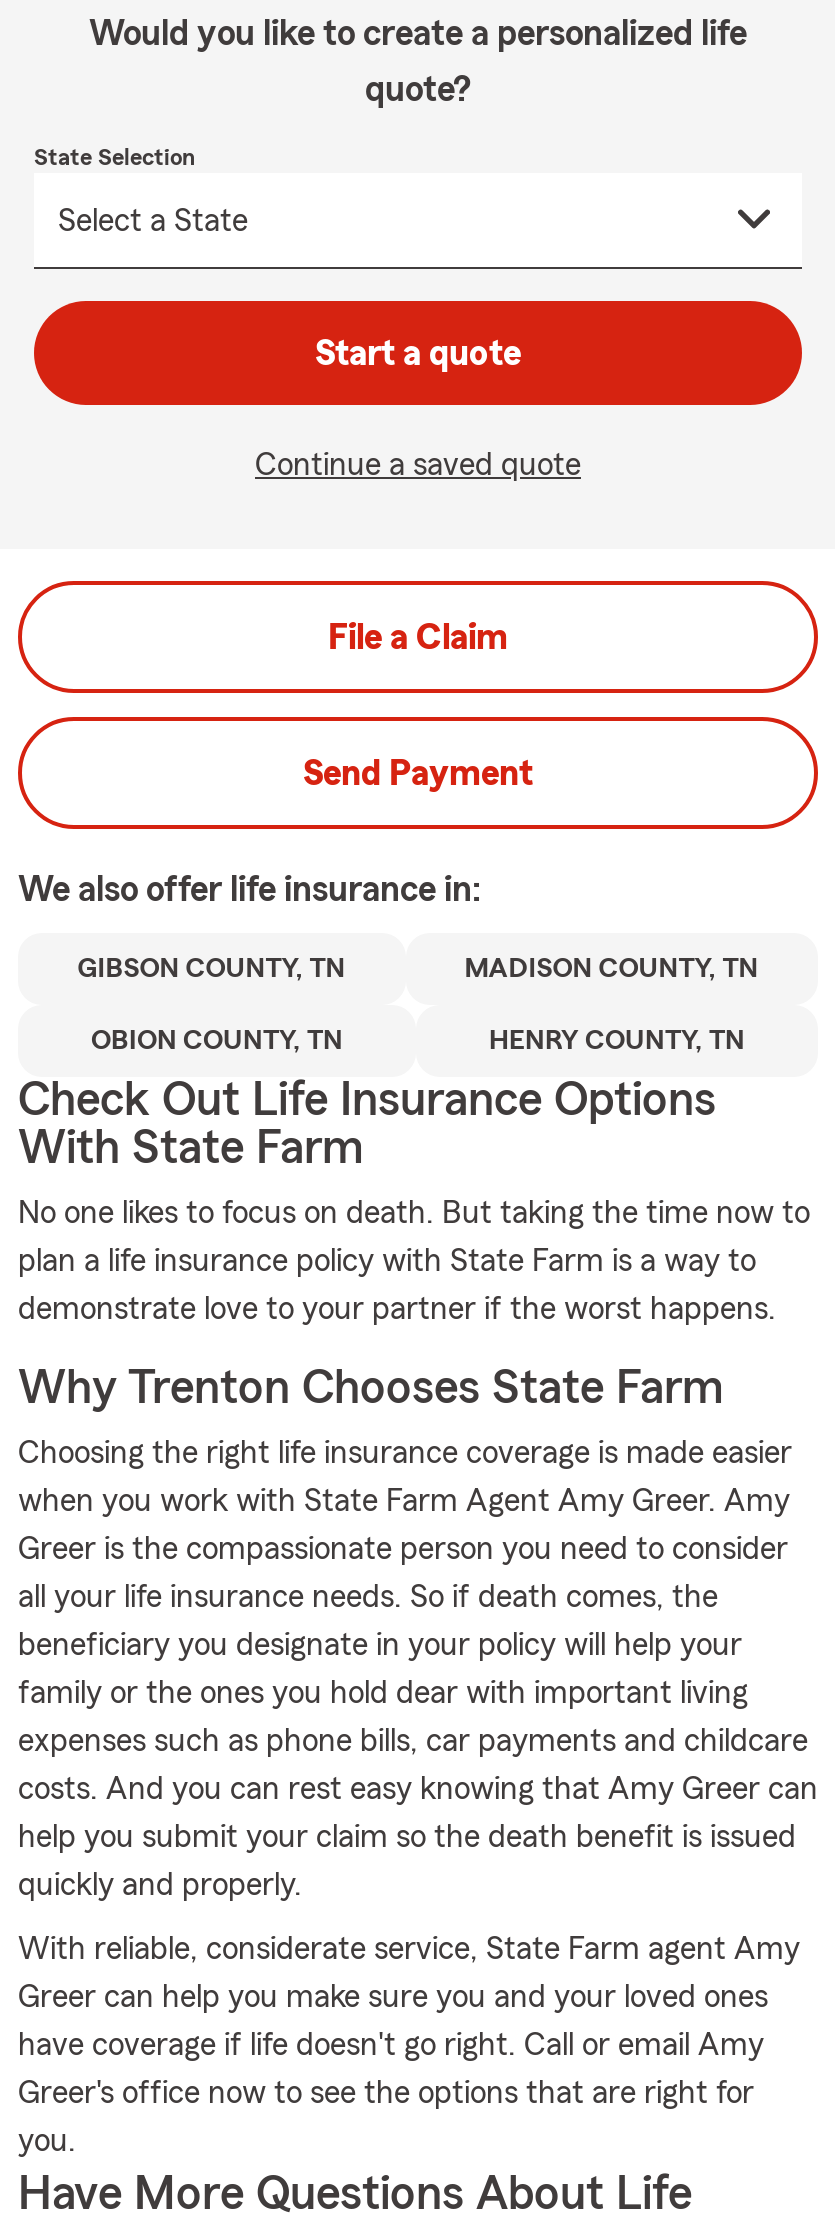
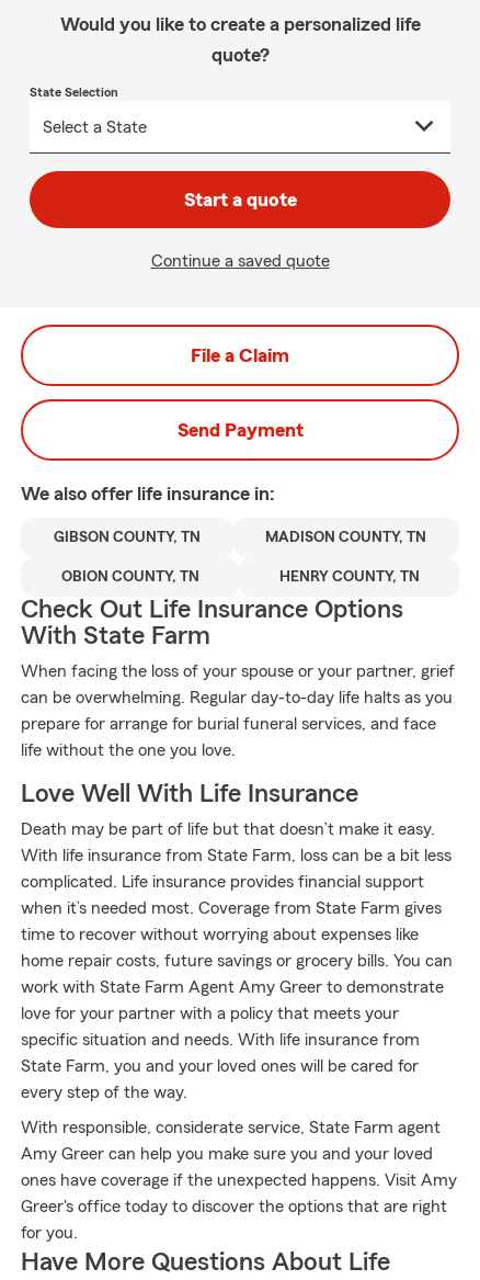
- No one likes to focus on death. But taking the time now to
- plan a life insurance policy with State Farm is a way to
- demonstrate love to your partner if the worst happens.
- Why Trenton Chooses State Farm
- Choosing the right life insurance coverage is made easier
- when you work with State Farm Agent Amy Greer. Amy
- Greer is the compassionate person you need to consider
- all your life insurance needs. So if death comes, the
- beneficiary you designate in your policy will help your
- family or the ones you hold dear with important living
- expenses such as phone bills, car payments and childcare
- costs. And you can rest easy knowing that Amy Greer can
- help you submit your claim so the death benefit is issued
- quickly and properly.
- With reliable, considerate service, State Farm agent Amy
- Greer can help you make sure you and your loved ones
- have coverage if life doesn't go right. Call or email Amy
- Greer's office now to see the options that are right for
- you.
+ When facing the loss of your spouse or your partner, grief
+ can be overwhelming. Regular day-to-day life halts as you
+ prepare for arrange for burial funeral services, and face
+ life without the one you love.
+ Love Well With Life Insurance
+ Death may be part of life but that doesn’t make it easy.
+ With life insurance from State Farm, loss can be a bit less
+ complicated. Life insurance provides financial support
+ when it’s needed most. Coverage from State Farm gives
+ time to recover without worrying about expenses like
+ home repair costs, future savings or grocery bills. You can
+ work with State Farm Agent Amy Greer to demonstrate
+ love for your partner with a policy that meets your
+ specific situation and needs. With life insurance from
+ State Farm, you and your loved ones will be cared for
+ every step of the way.
+ With responsible, considerate service, State Farm agent
+ Amy Greer can help you make sure you and your loved
+ ones have coverage if the unexpected happens. Visit Amy
+ Greer's office today to discover the options that are right
+ for you.
